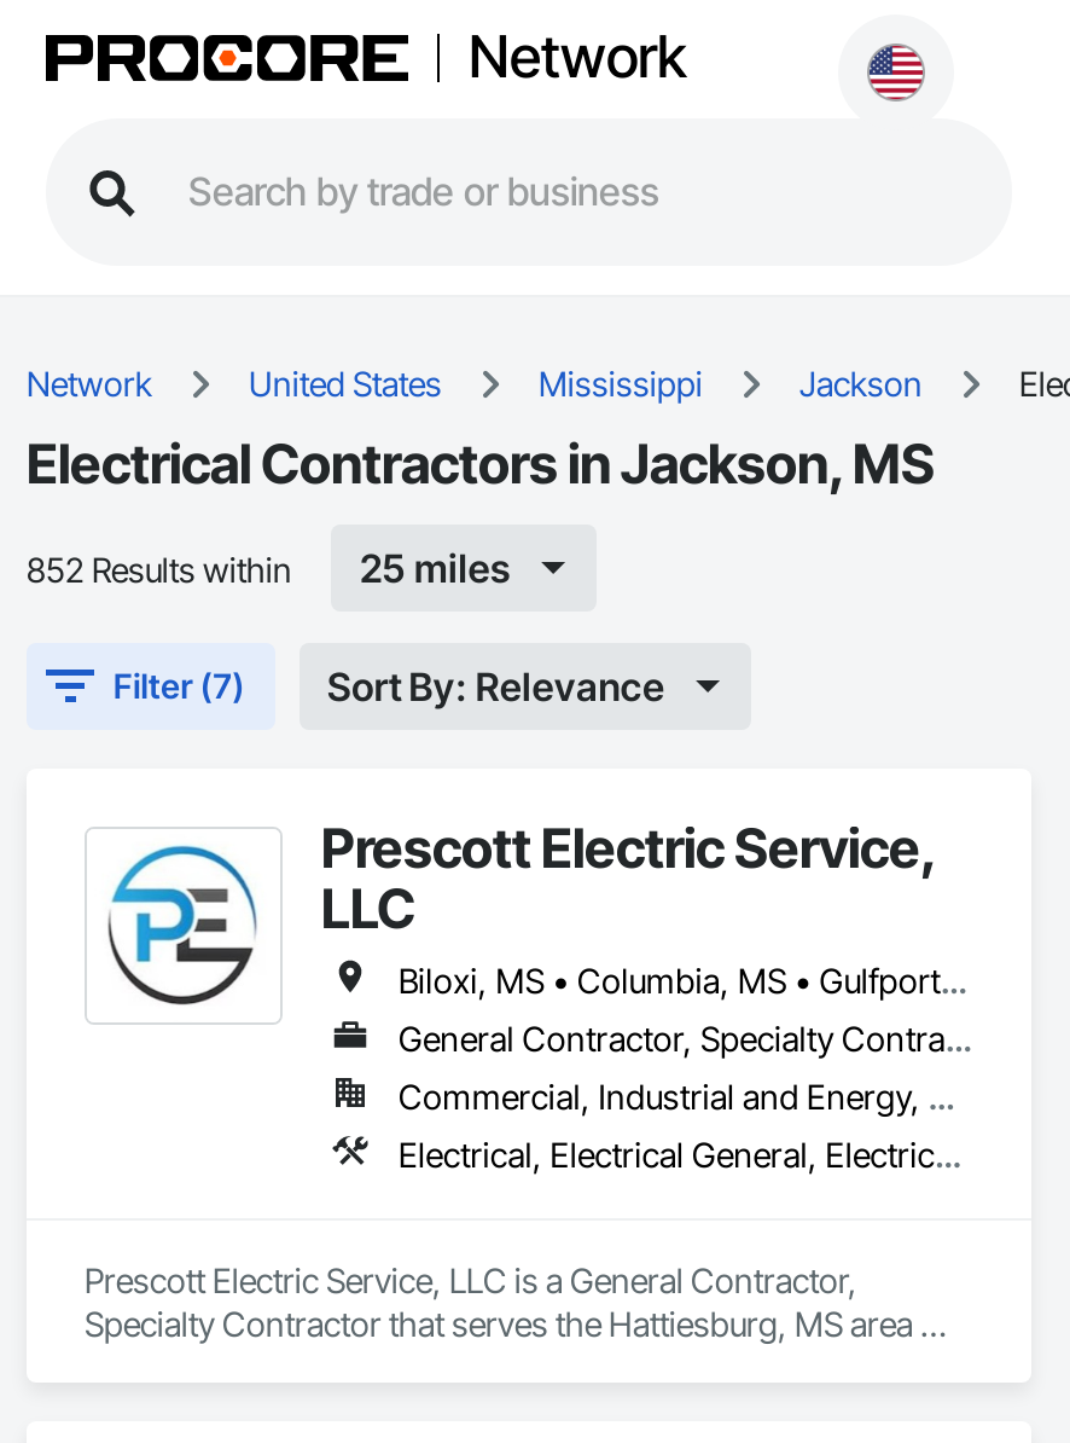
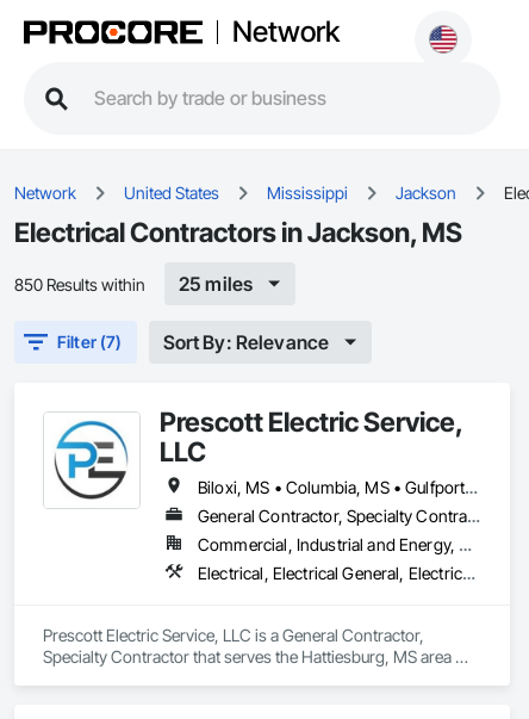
- 852 Results within
+ 850 Results within
